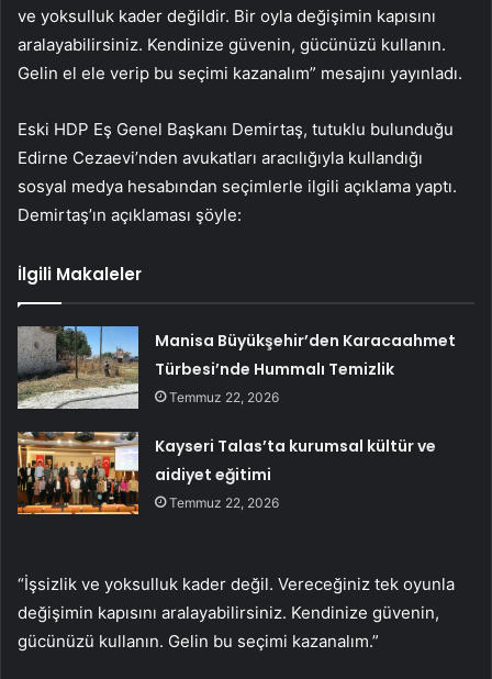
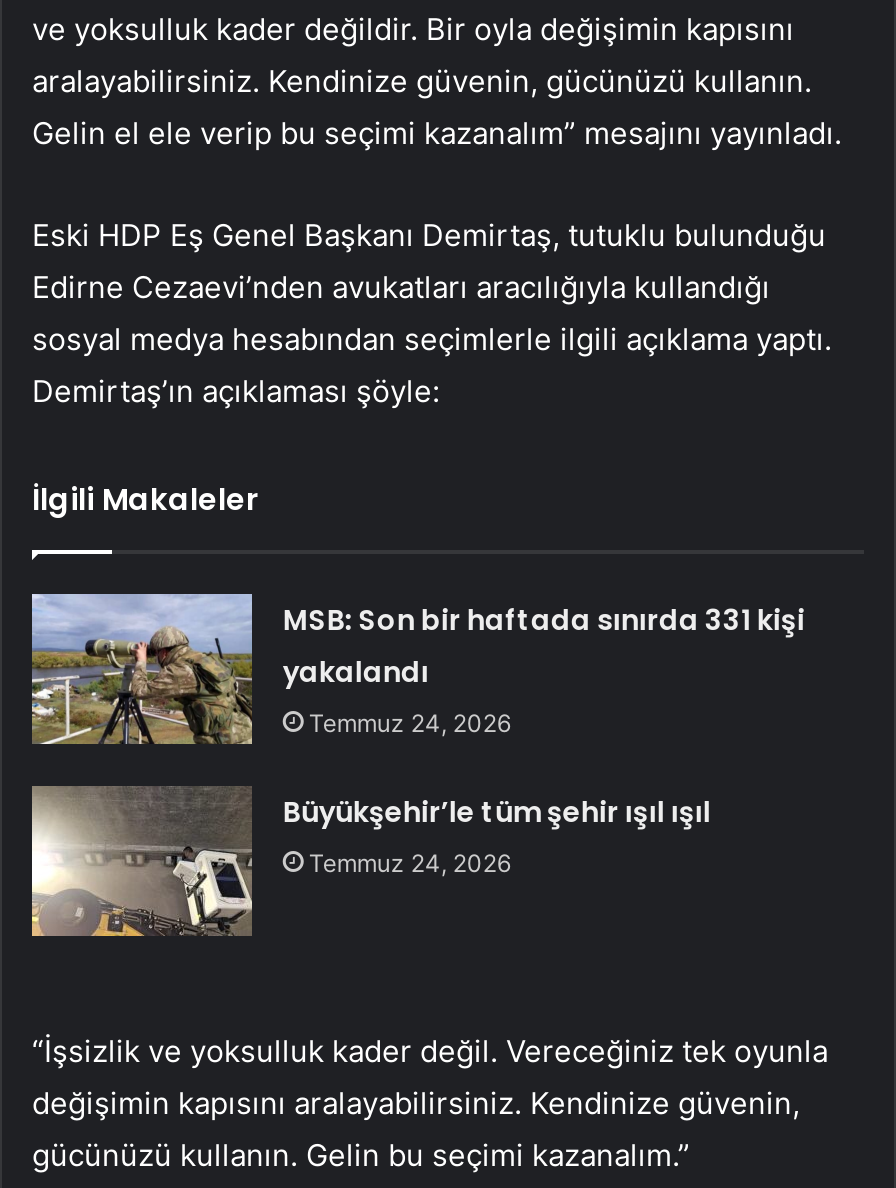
- [image]
- Manisa Büyükşehir’den Karacaahmet
- Türbesi’nde Hummalı Temizlik
- Temmuz 22, 2026
+ [image]
+ MSB: Son bir haftada sınırda 331 kişi
+ yakalandı
+ Temmuz 24, 2026

- [image]
- Kayseri Talas’ta kurumsal kültür ve
- aidiyet eğitimi
- Temmuz 22, 2026
+ [image]
+ Büyükşehir’le tüm şehir ışıl ışıl
+ Temmuz 24, 2026
